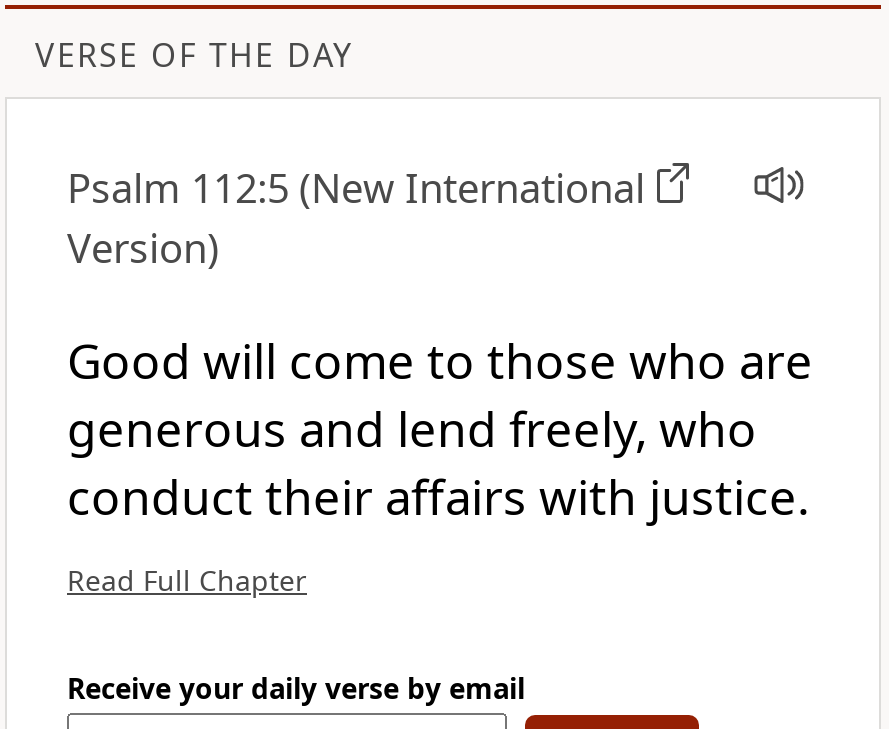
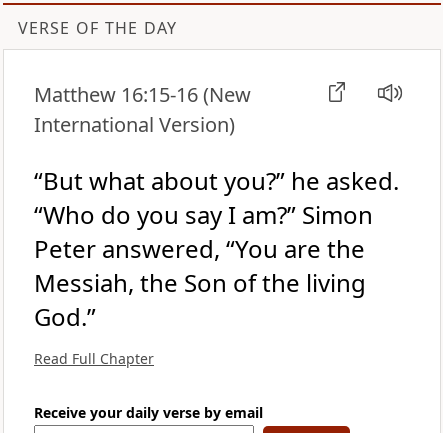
- Psalm 112:5 (New International
- Version)
+ Matthew 16:15-16 (New
+ International Version)

- Good will come to those who are
- generous and lend freely, who
- conduct their affairs with justice.
+ “But what about you?” he asked.
+ “Who do you say I am?” Simon
+ Peter answered, “You are the
+ Messiah, the Son of the living
+ God.”
